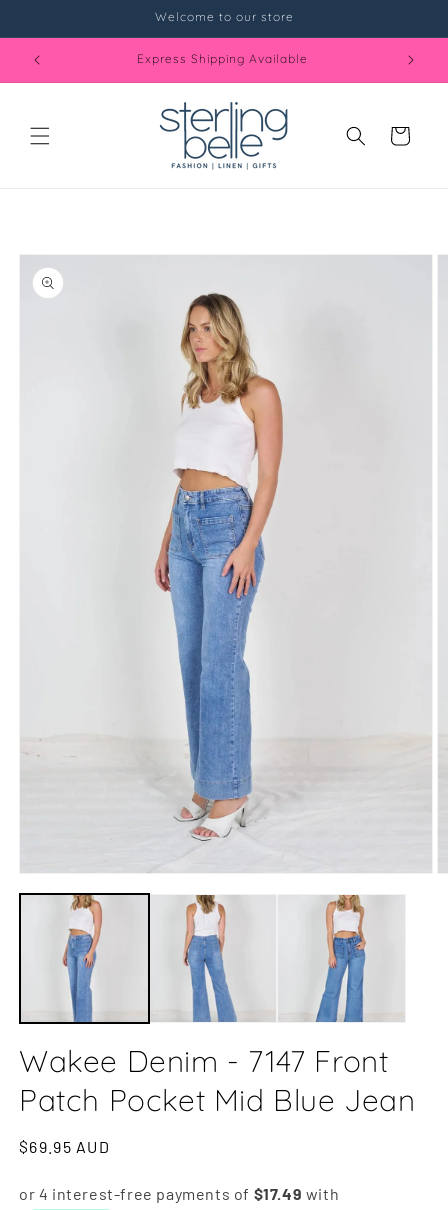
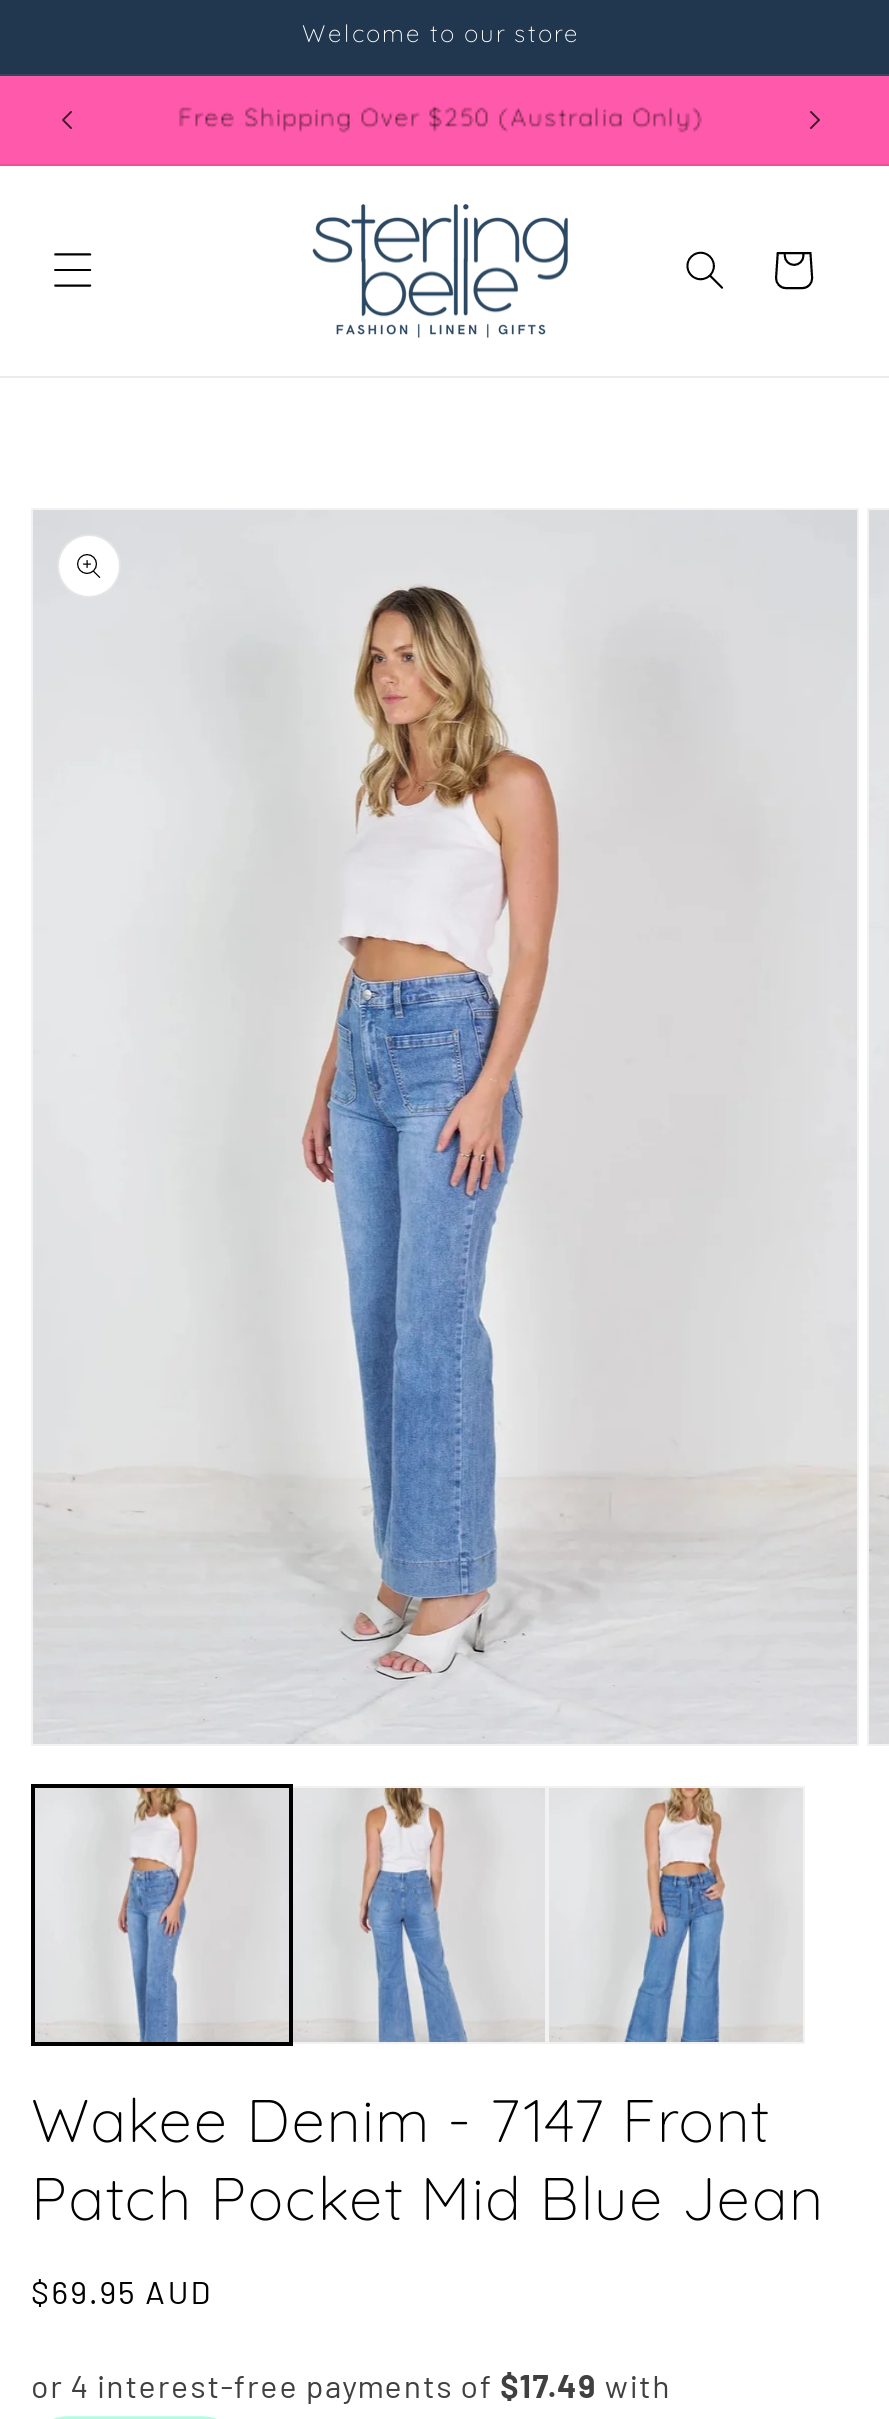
+ Free Shipping Over $250 (Australia Only)
